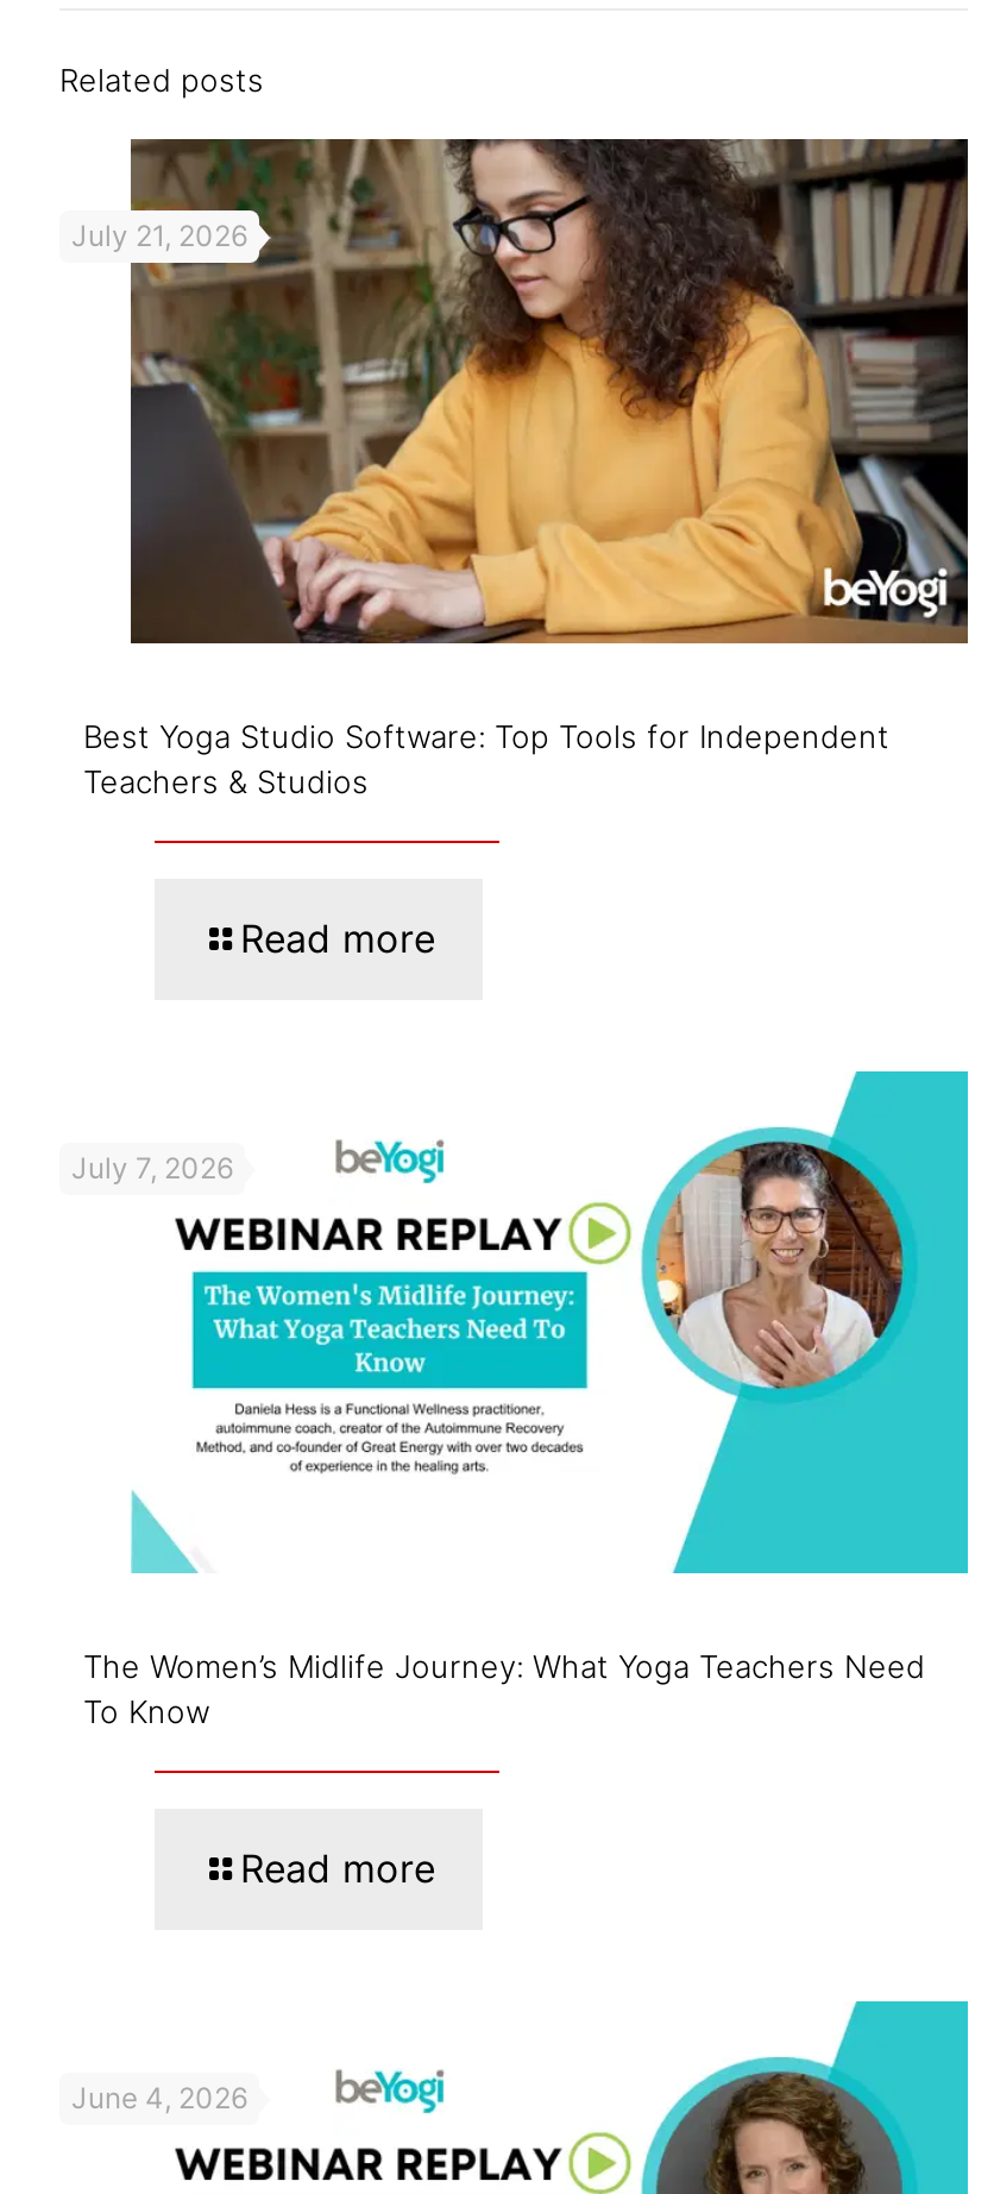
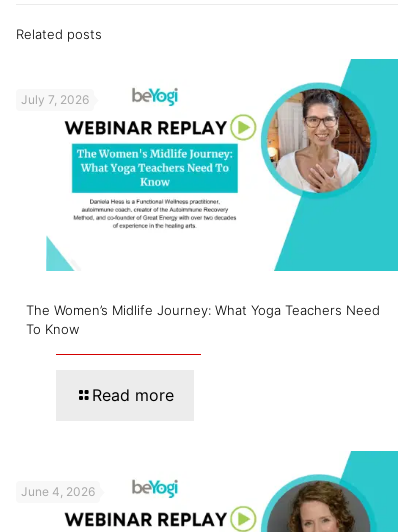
- [image]
- July 21, 2026

- Best Yoga Studio Software: Top Tools for Independent
- Teachers & Studios
- Read more
